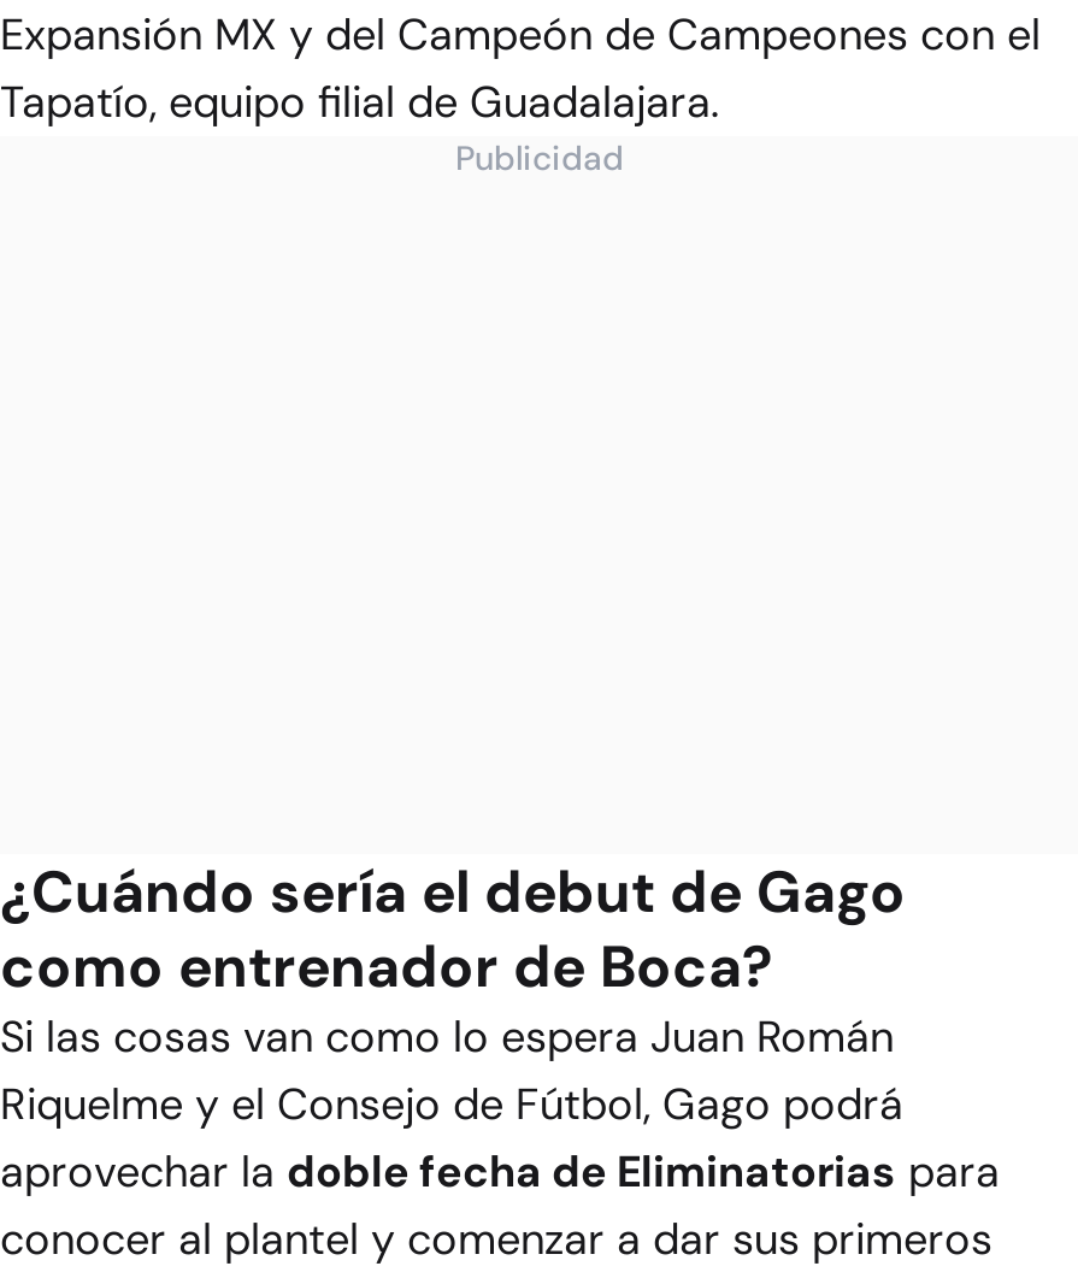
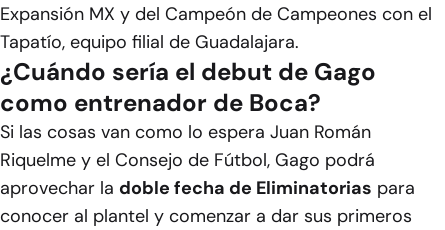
- Publicidad
